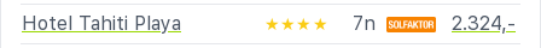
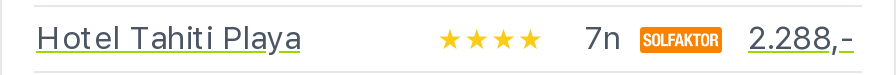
- 2.324,-
+ 2.288,-
